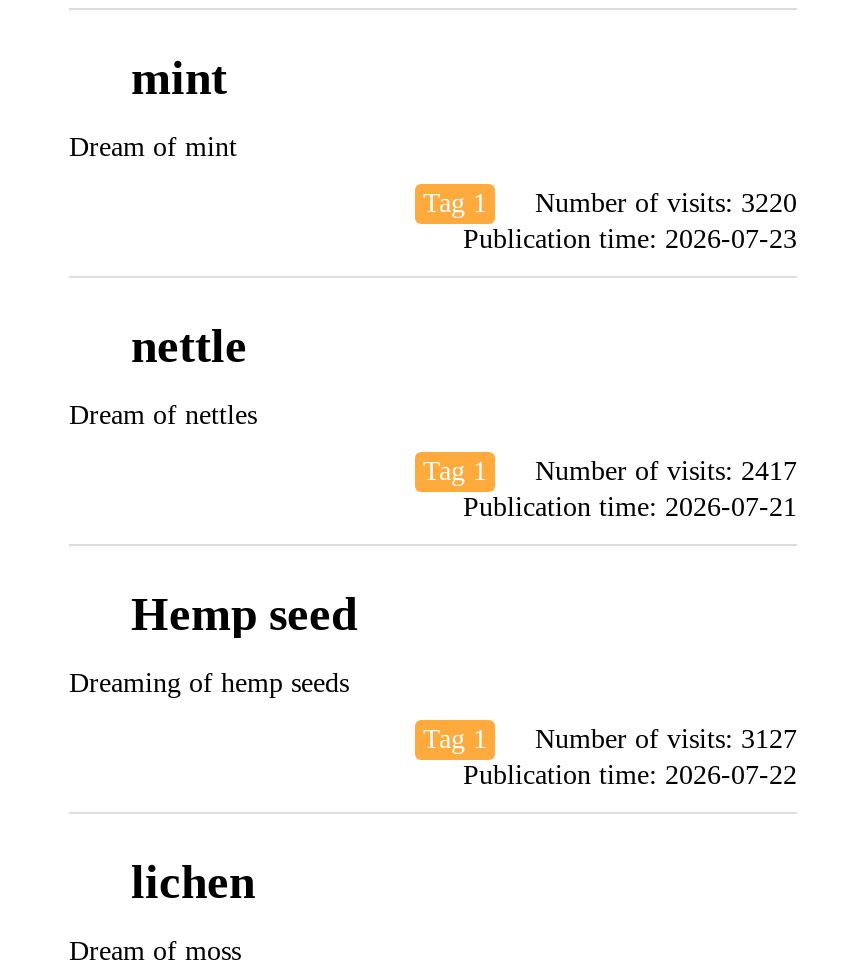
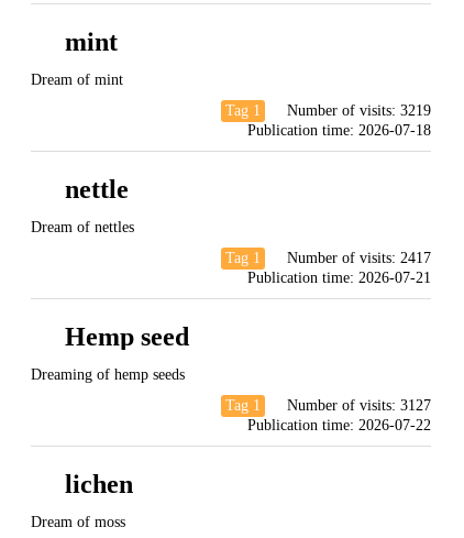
- Number of visits: 3220
+ Number of visits: 3219

- Publication time: 2026-07-23
+ Publication time: 2026-07-18
